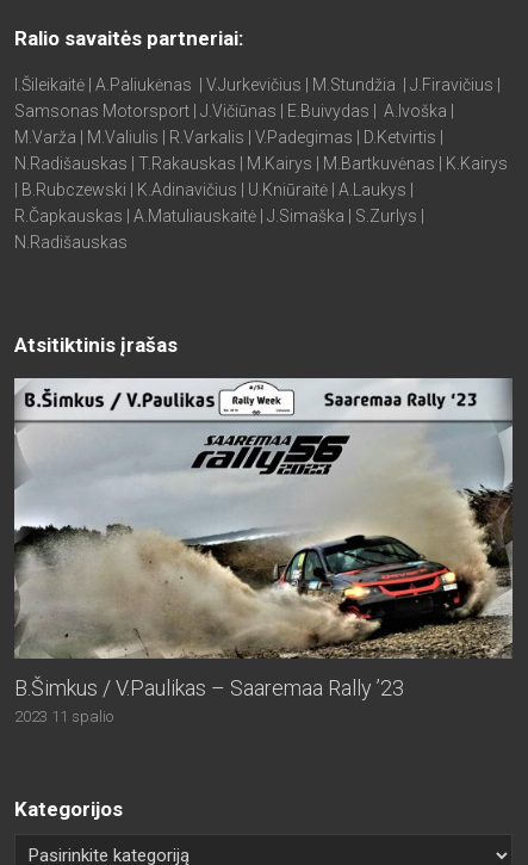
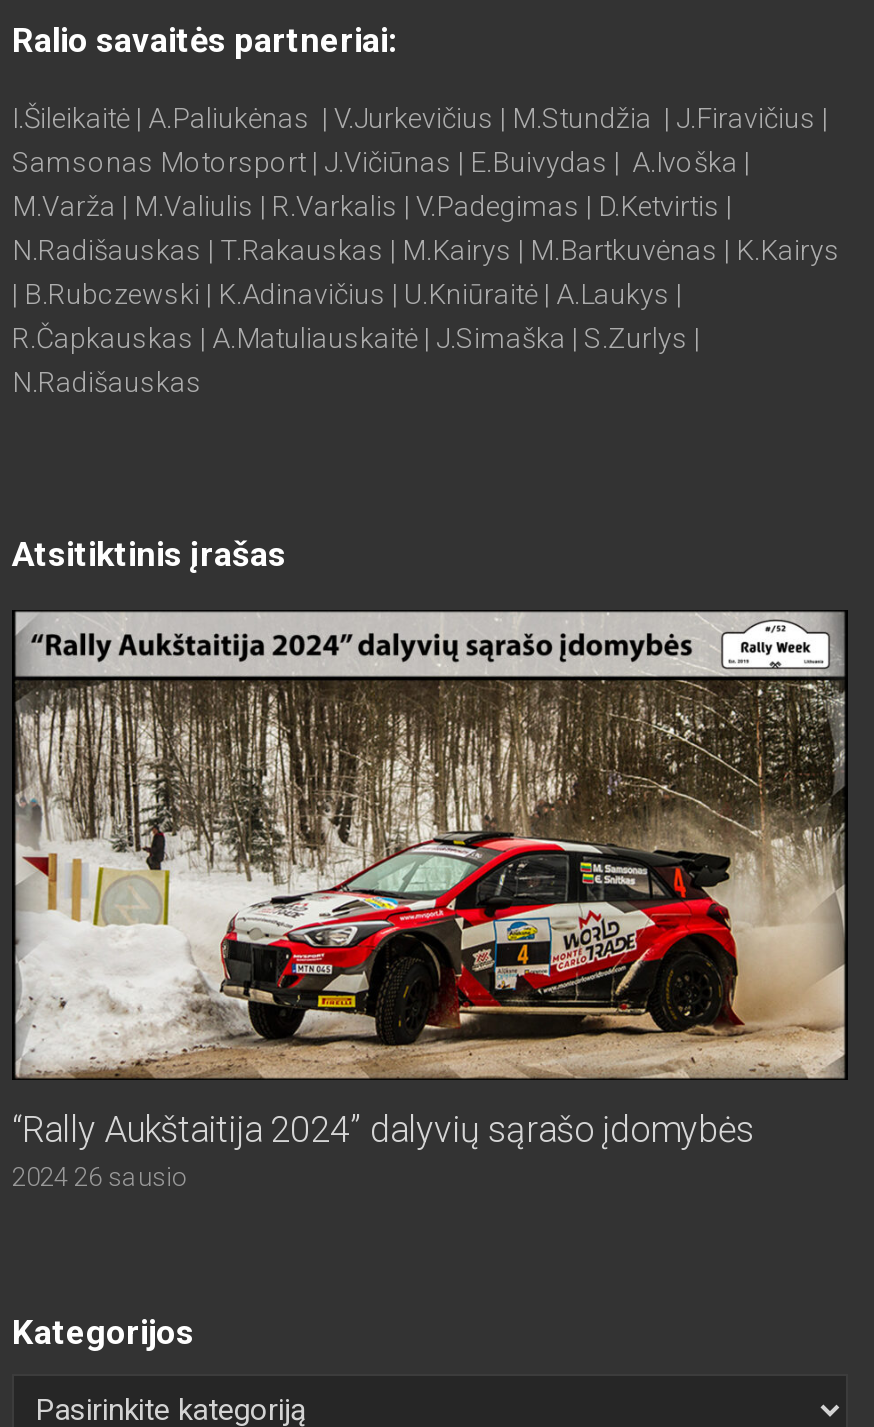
- [image]
- B.Šimkus / V.Paulikas – Saaremaa Rally ’23
- 2023 11 spalio
+ [image]
+ “Rally Aukštaitija 2024” dalyvių sąrašo įdomybės
+ 2024 26 sausio
